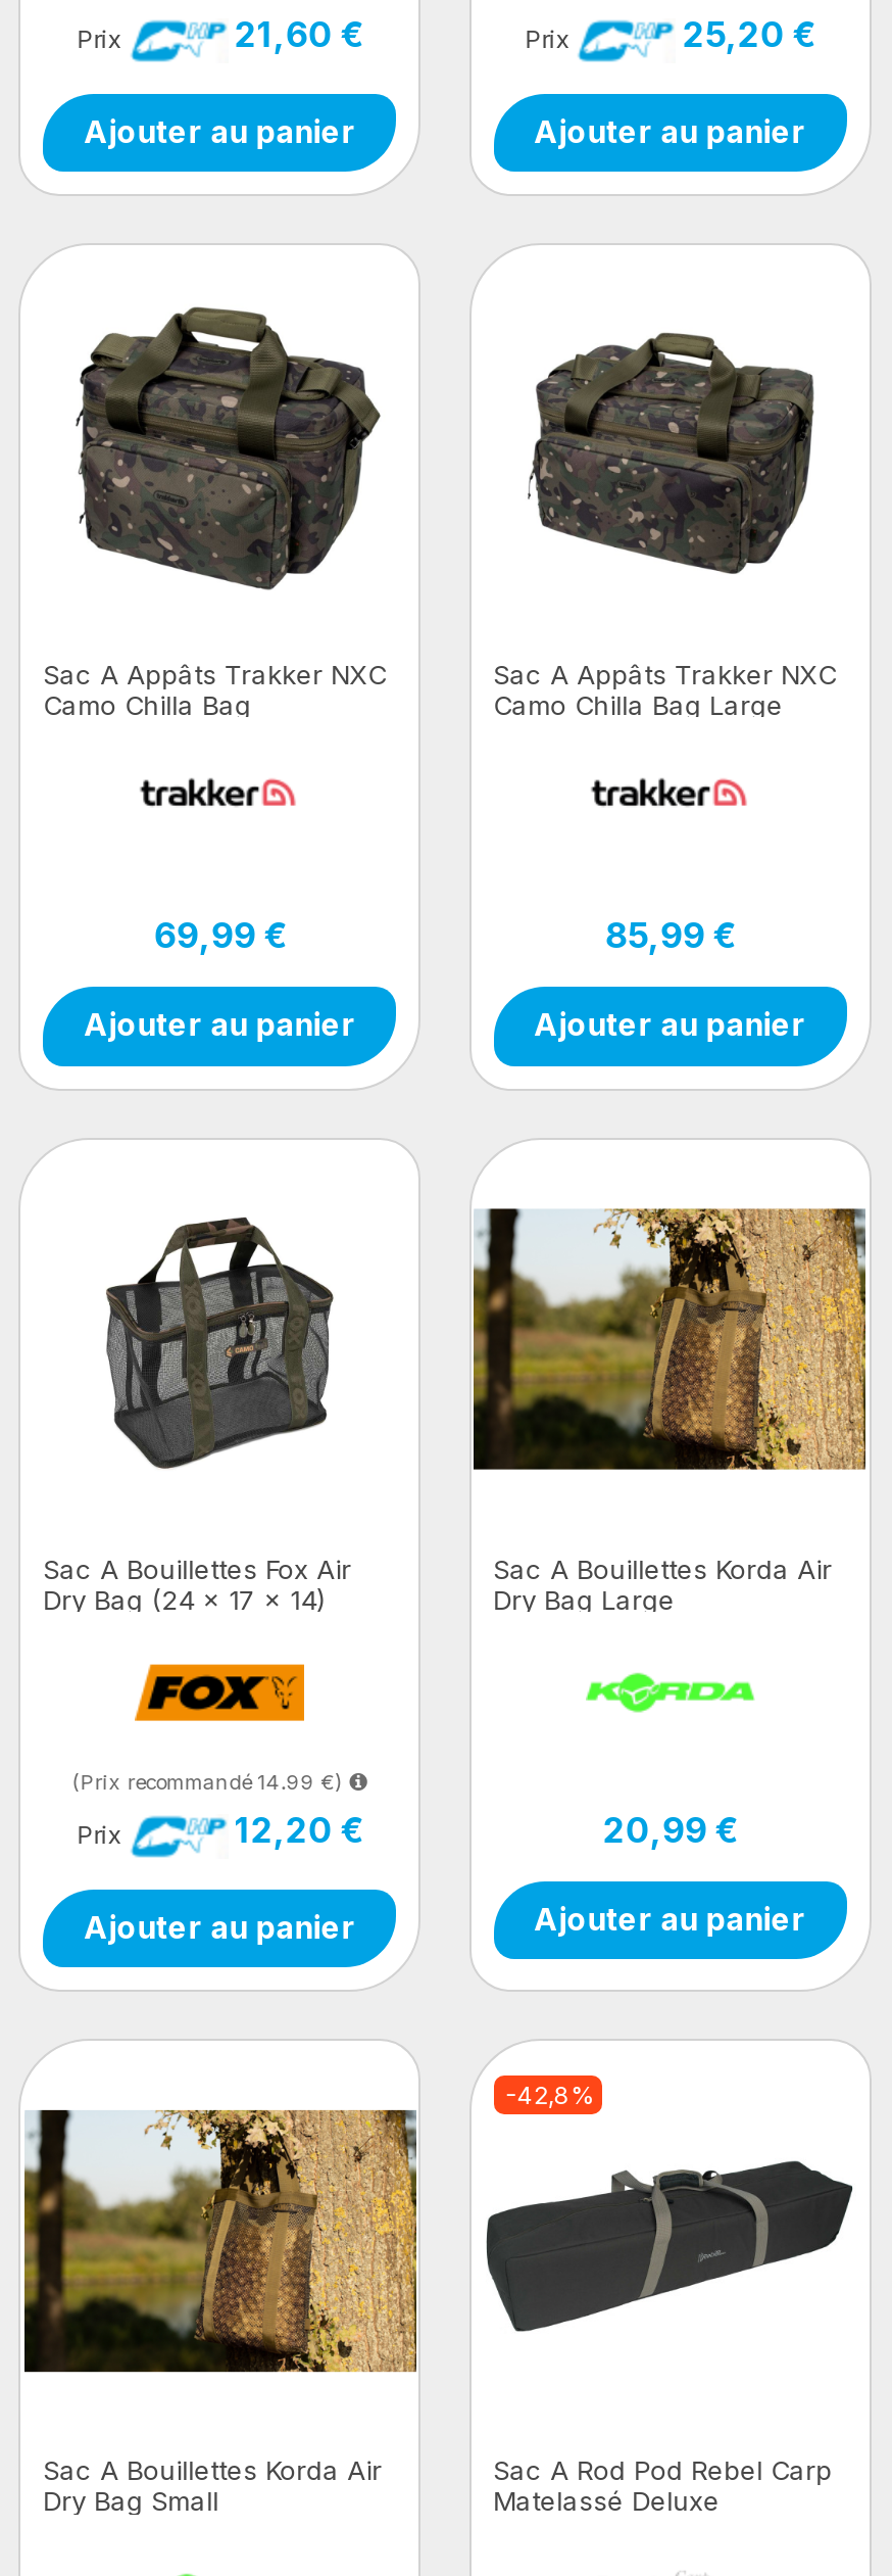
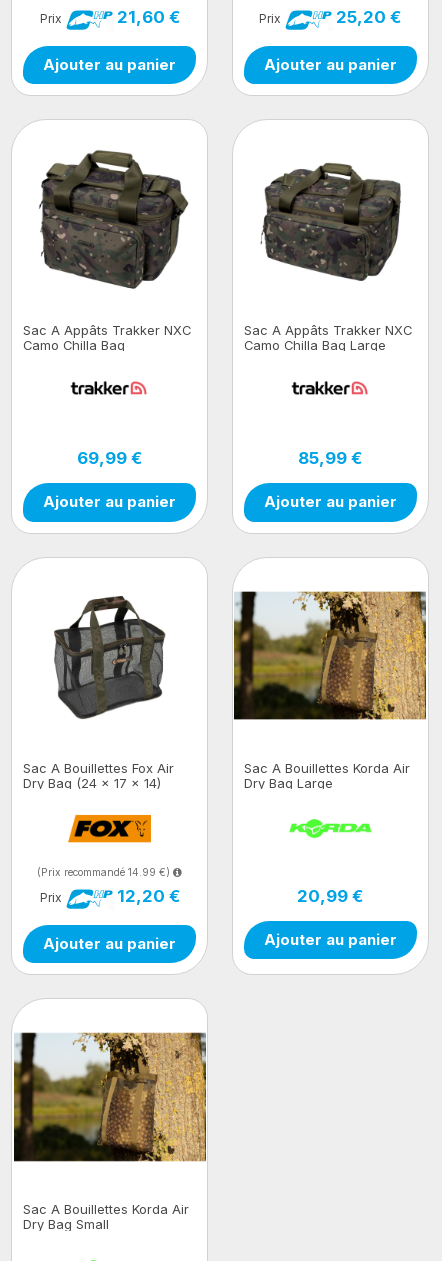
- -42,8%

- [image]

- Sac A Rod Pod Rebel Carp
- Matelassé Deluxe
